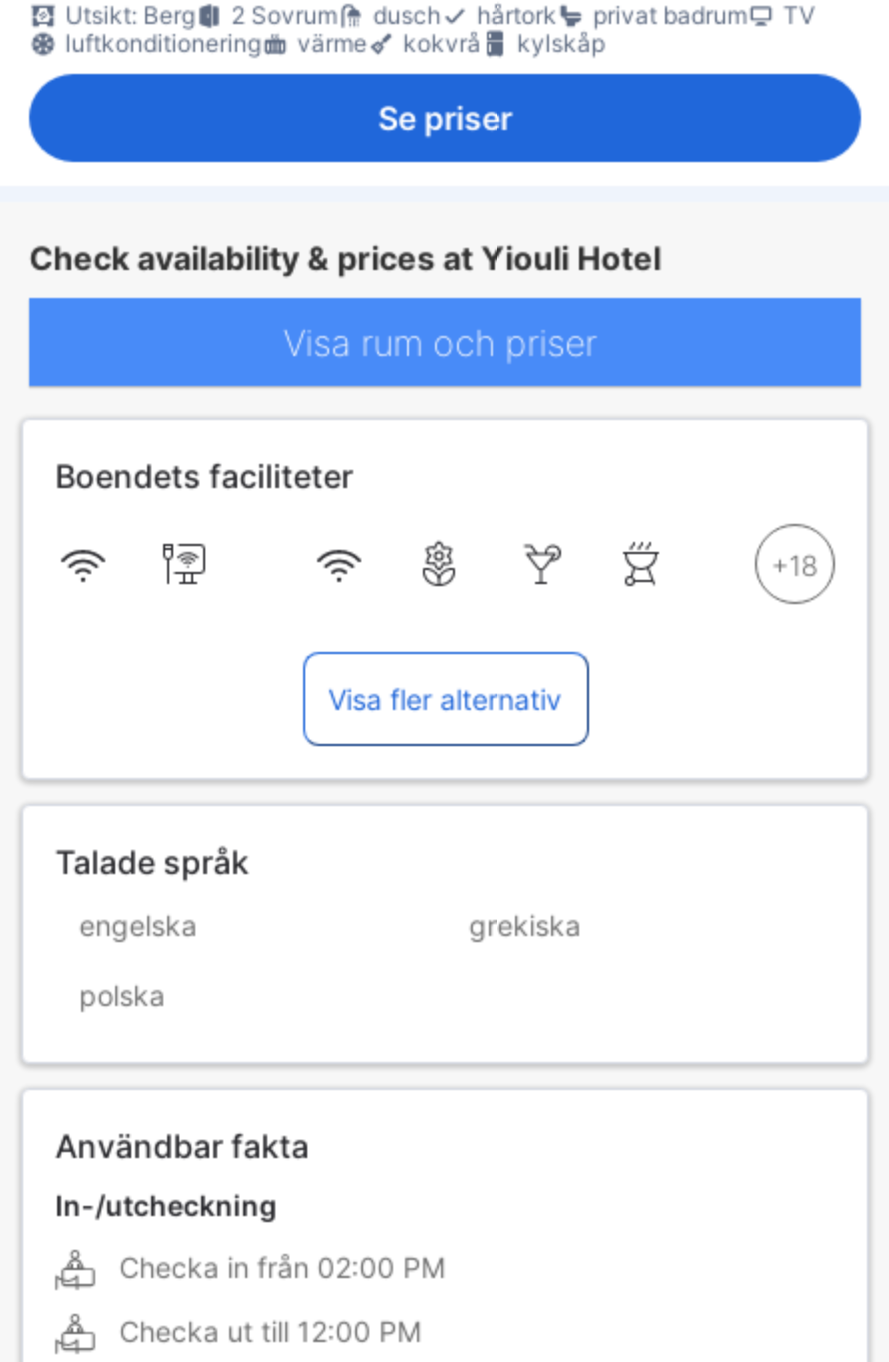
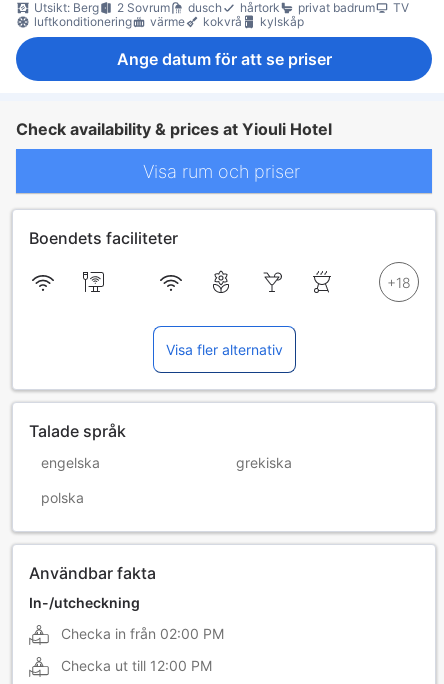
- Se priser
+ Ange datum för att se priser
